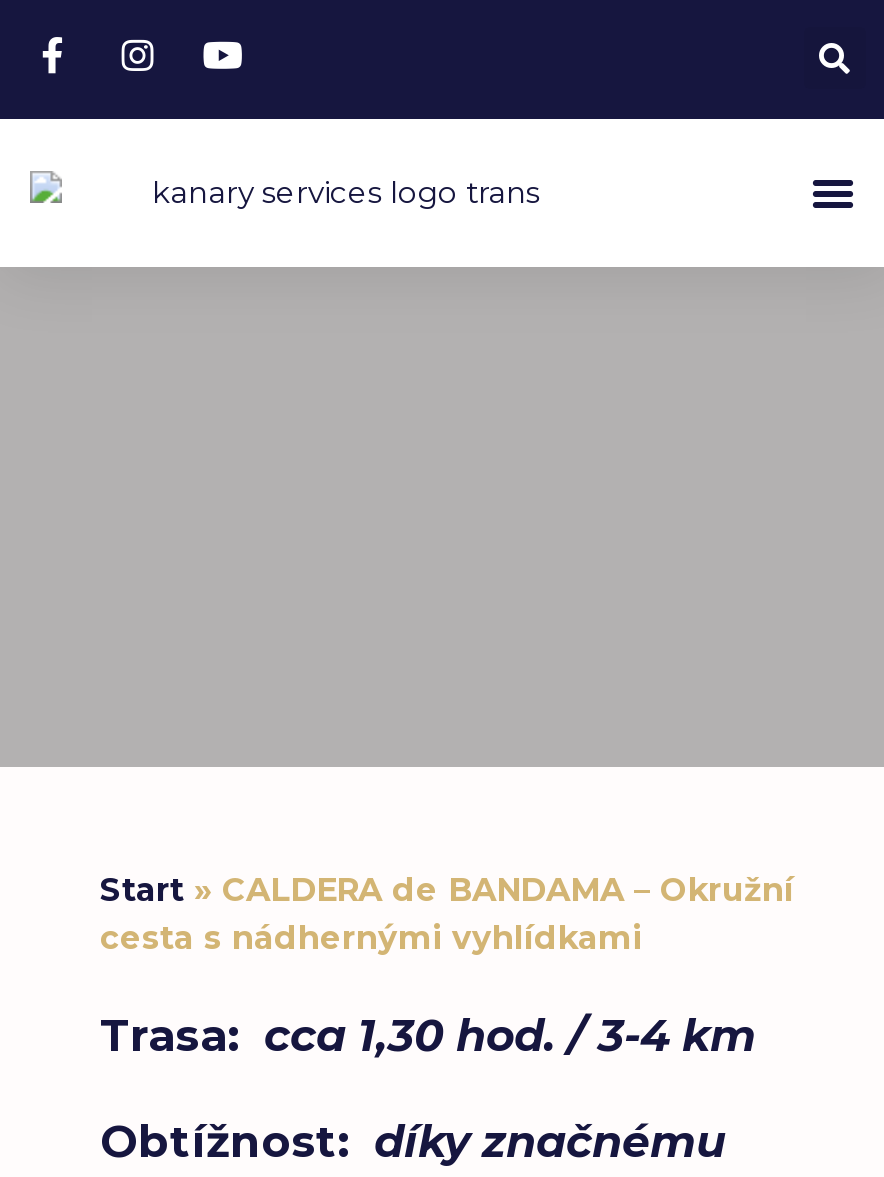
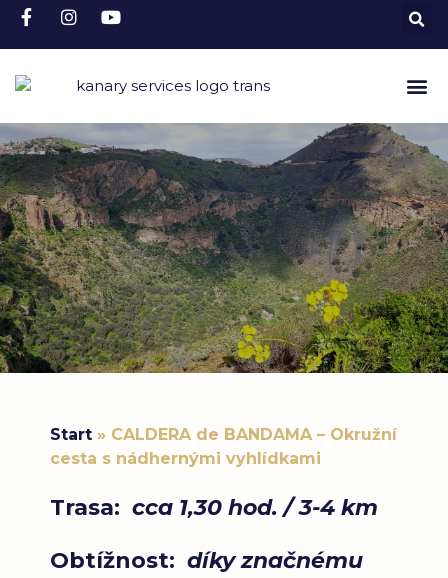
+ [image]
